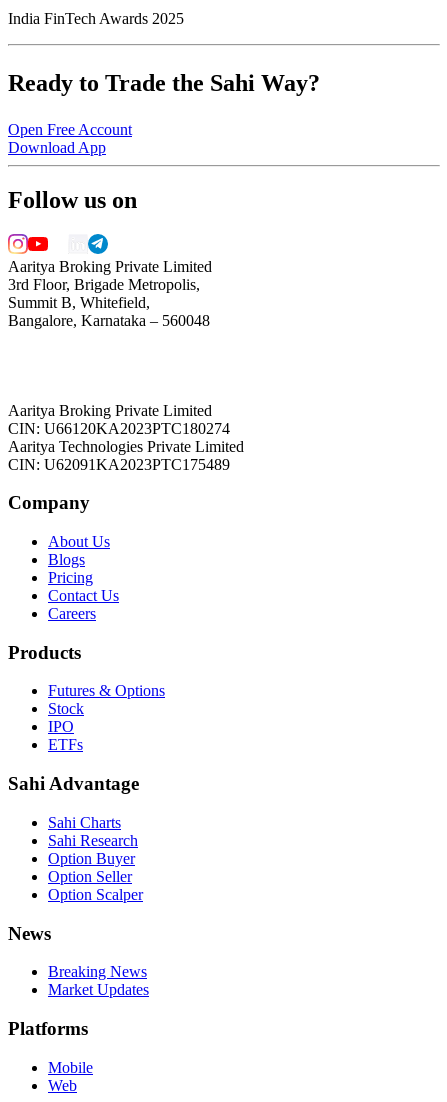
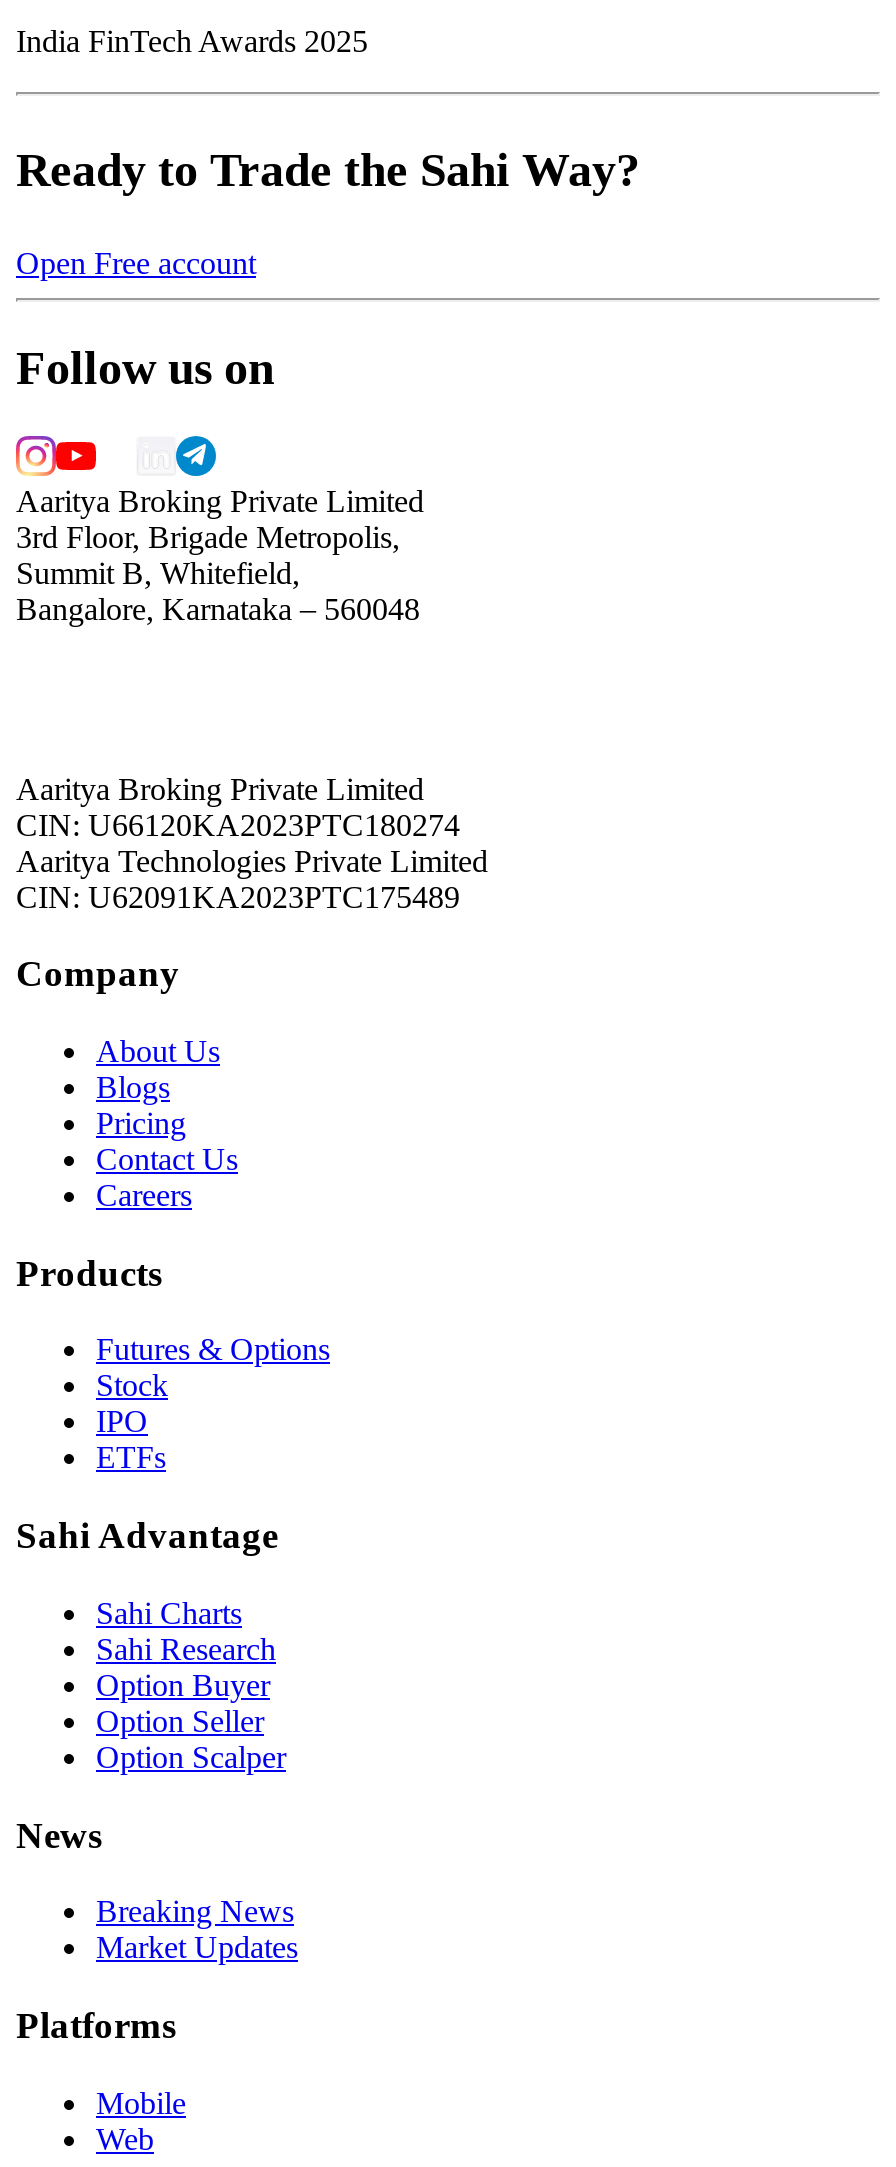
- Open Free Account
- Download App
+ Open Free account
